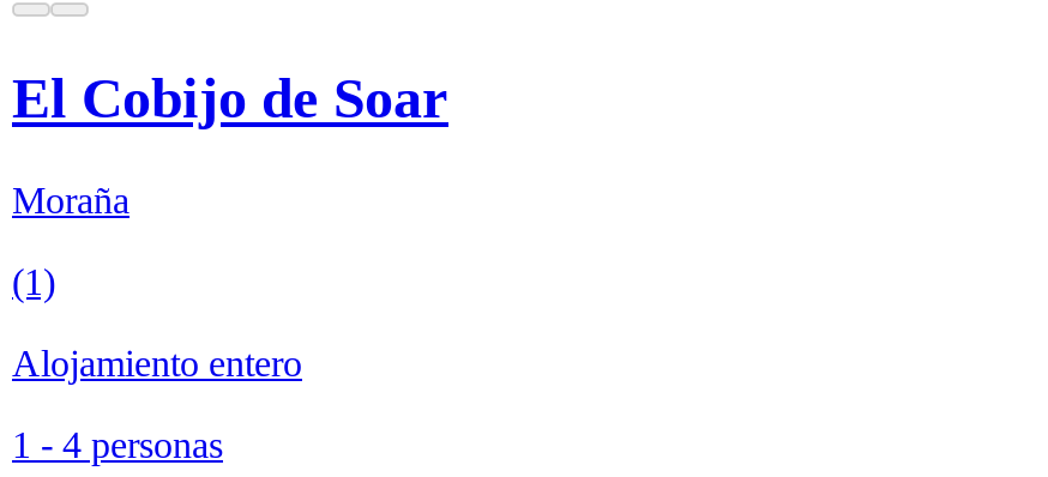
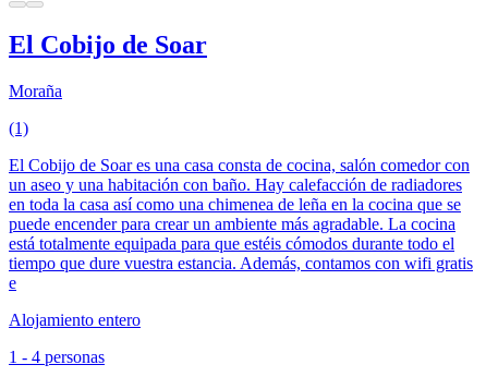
+ El Cobijo de Soar es una casa consta de cocina, salón comedor con
+ un aseo y una habitación con baño. Hay calefacción de radiadores
+ en toda la casa así como una chimenea de leña en la cocina que se
+ puede encender para crear un ambiente más agradable. La cocina
+ está totalmente equipada para que estéis cómodos durante todo el
+ tiempo que dure vuestra estancia. Además, contamos con wifi gratis
+ e
